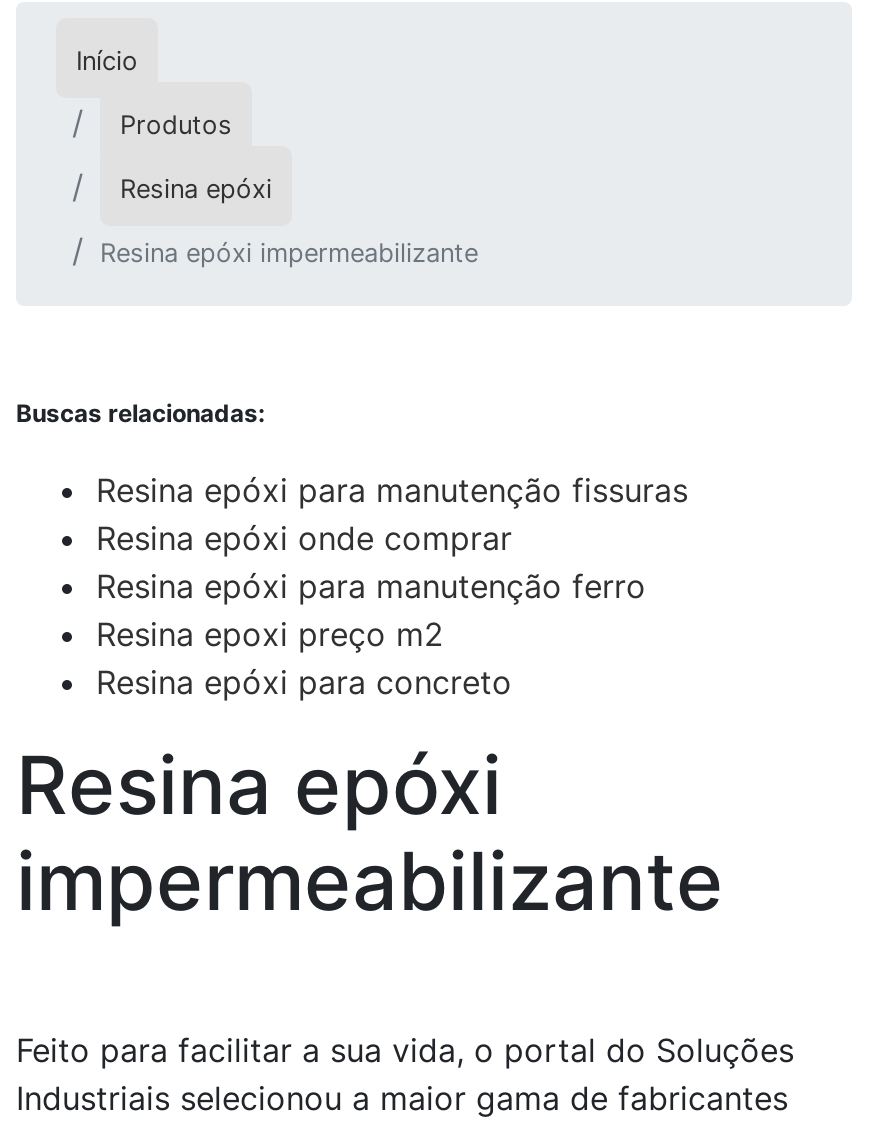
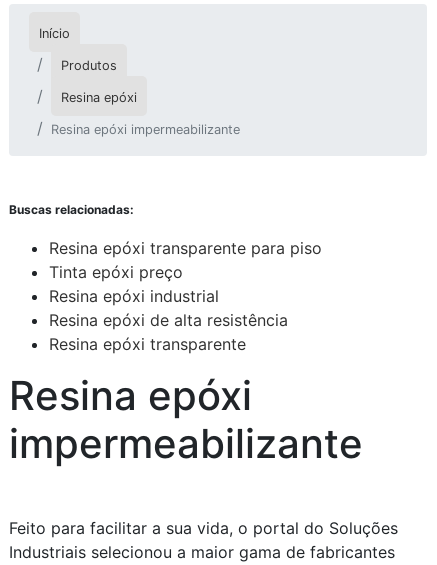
- Resina epóxi para manutenção fissuras
- Resina epóxi onde comprar
- Resina epóxi para manutenção ferro
- Resina epoxi preço m2
- Resina epóxi para concreto
+ Resina epóxi transparente para piso
+ Tinta epóxi preço
+ Resina epóxi industrial
+ Resina epóxi de alta resistência
+ Resina epóxi transparente
